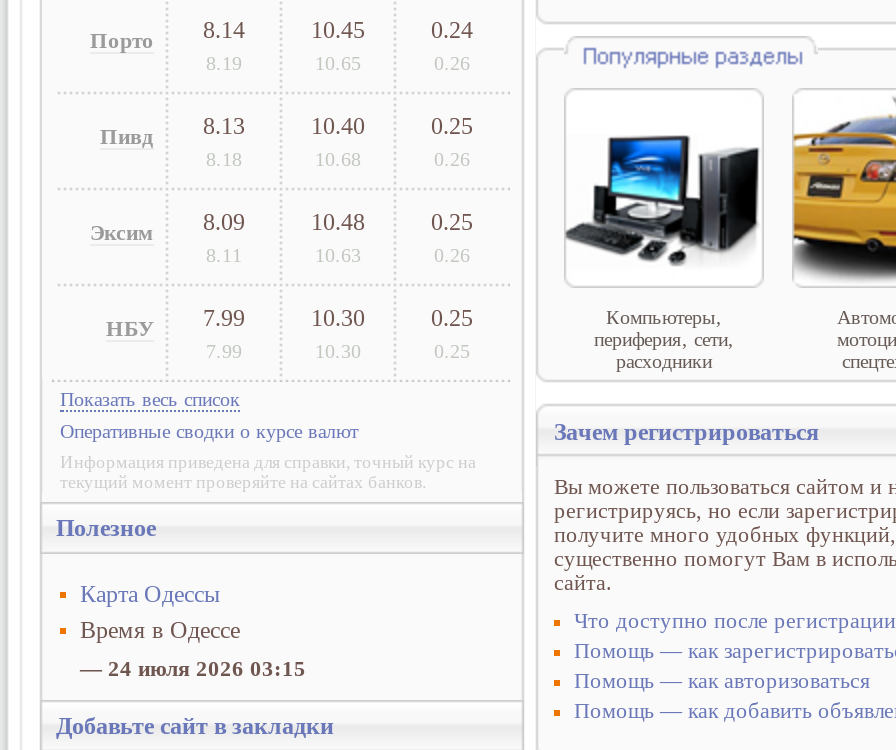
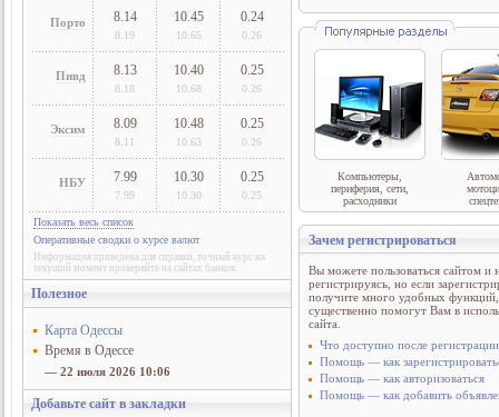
- — 24 июля 2026 03:15
+ — 22 июля 2026 10:06
